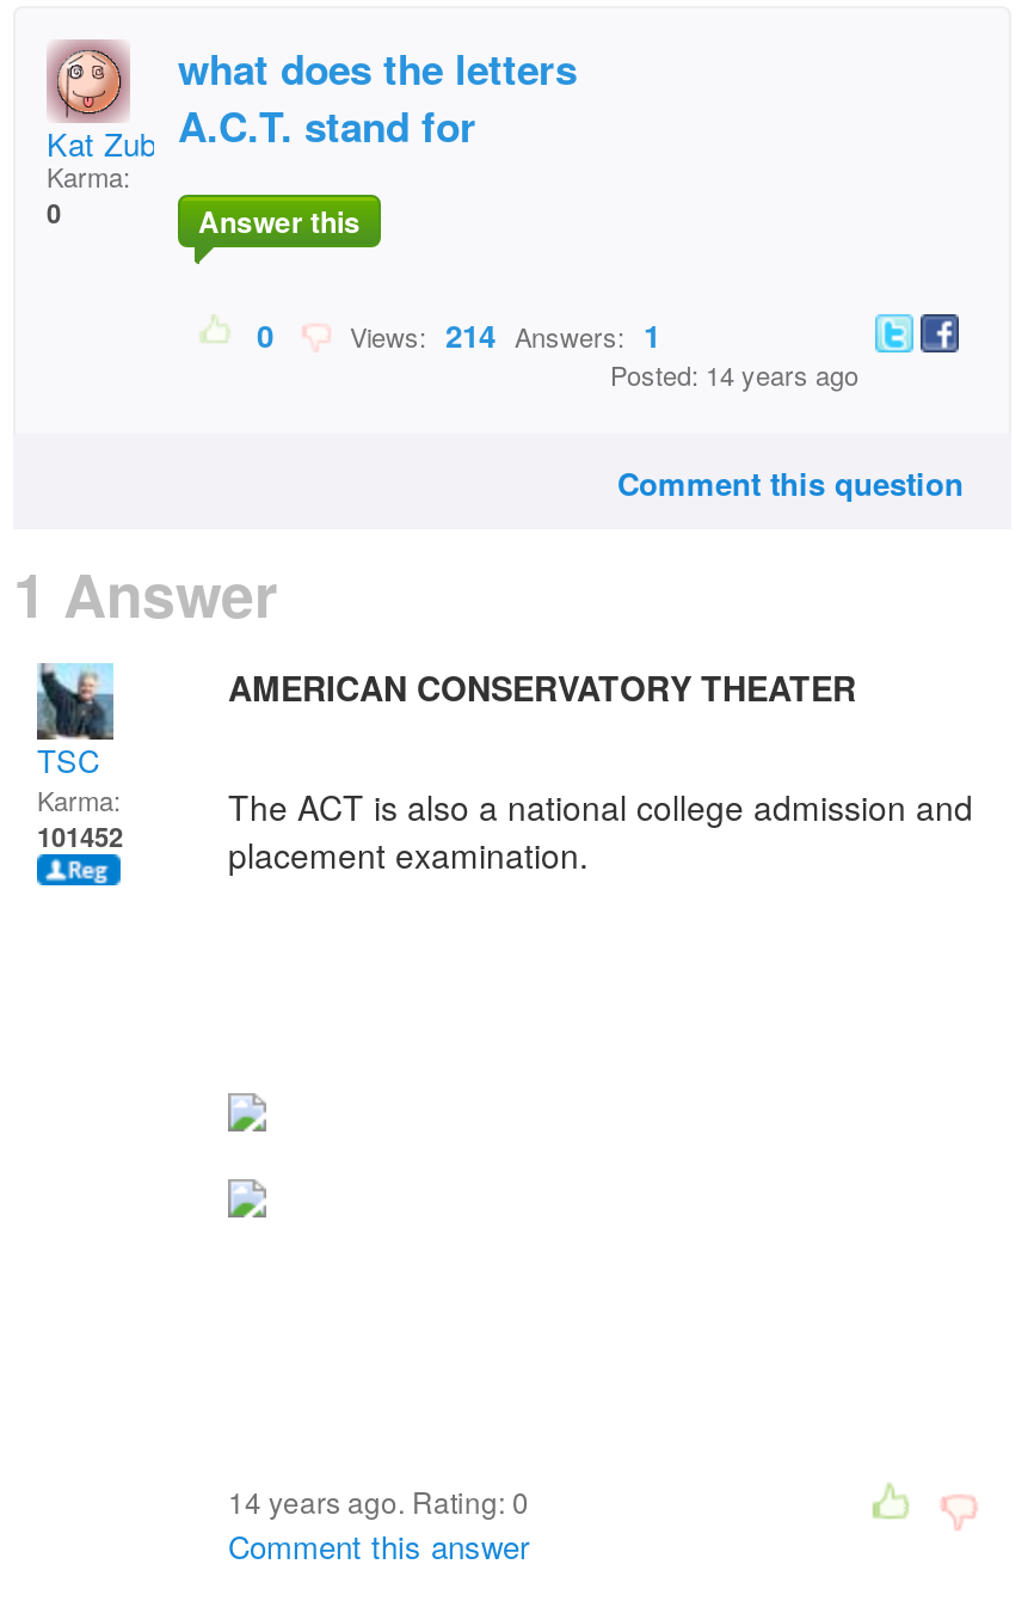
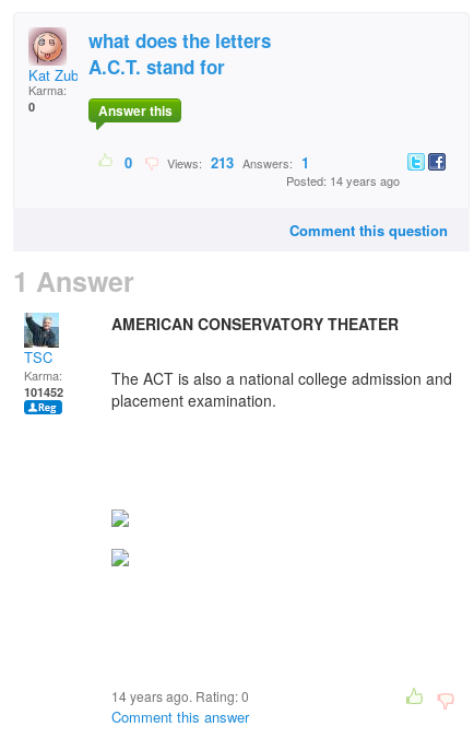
- Views: 214 Answers: 1
+ Views: 213 Answers: 1
